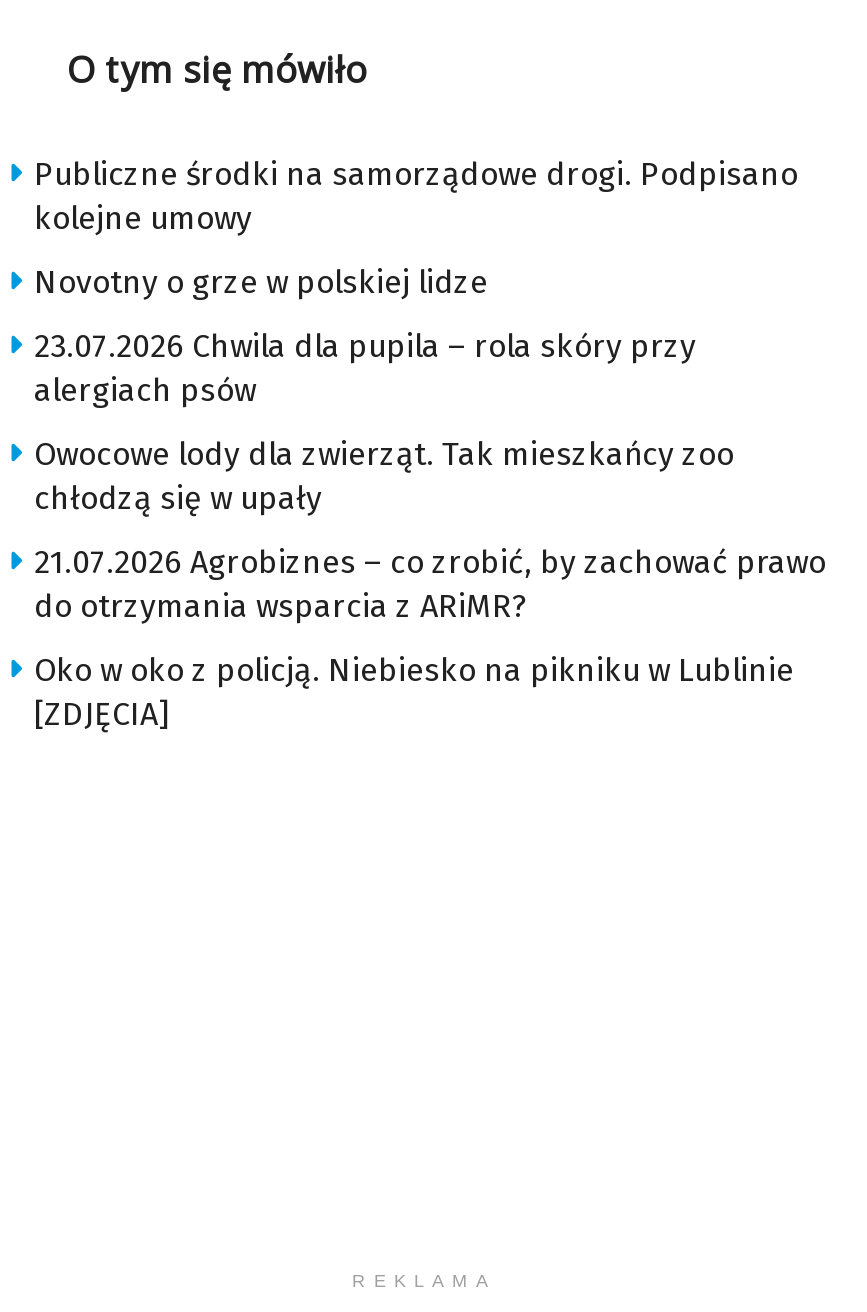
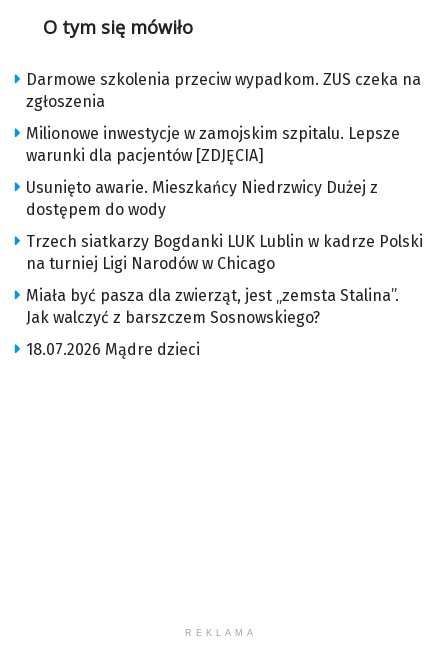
- Publiczne środki na samorządowe drogi. Podpisano
- kolejne umowy
+ Darmowe szkolenia przeciw wypadkom. ZUS czeka na
+ zgłoszenia

- Novotny o grze w polskiej lidze
+ Milionowe inwestycje w zamojskim szpitalu. Lepsze
+ warunki dla pacjentów [ZDJĘCIA]

- 23.07.2026 Chwila dla pupila – rola skóry przy
- alergiach psów
+ Usunięto awarie. Mieszkańcy Niedrzwicy Dużej z
+ dostępem do wody

- Owocowe lody dla zwierząt. Tak mieszkańcy zoo
- chłodzą się w upały
+ Trzech siatkarzy Bogdanki LUK Lublin w kadrze Polski
+ na turniej Ligi Narodów w Chicago

- 21.07.2026 Agrobiznes – co zrobić, by zachować prawo
- do otrzymania wsparcia z ARiMR?
+ Miała być pasza dla zwierząt, jest „zemsta Stalina”.
+ Jak walczyć z barszczem Sosnowskiego?

- Oko w oko z policją. Niebiesko na pikniku w Lublinie
- [ZDJĘCIA]
+ 18.07.2026 Mądre dzieci
